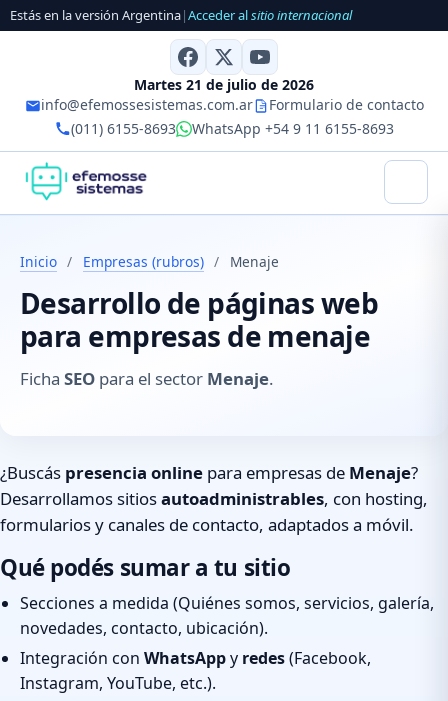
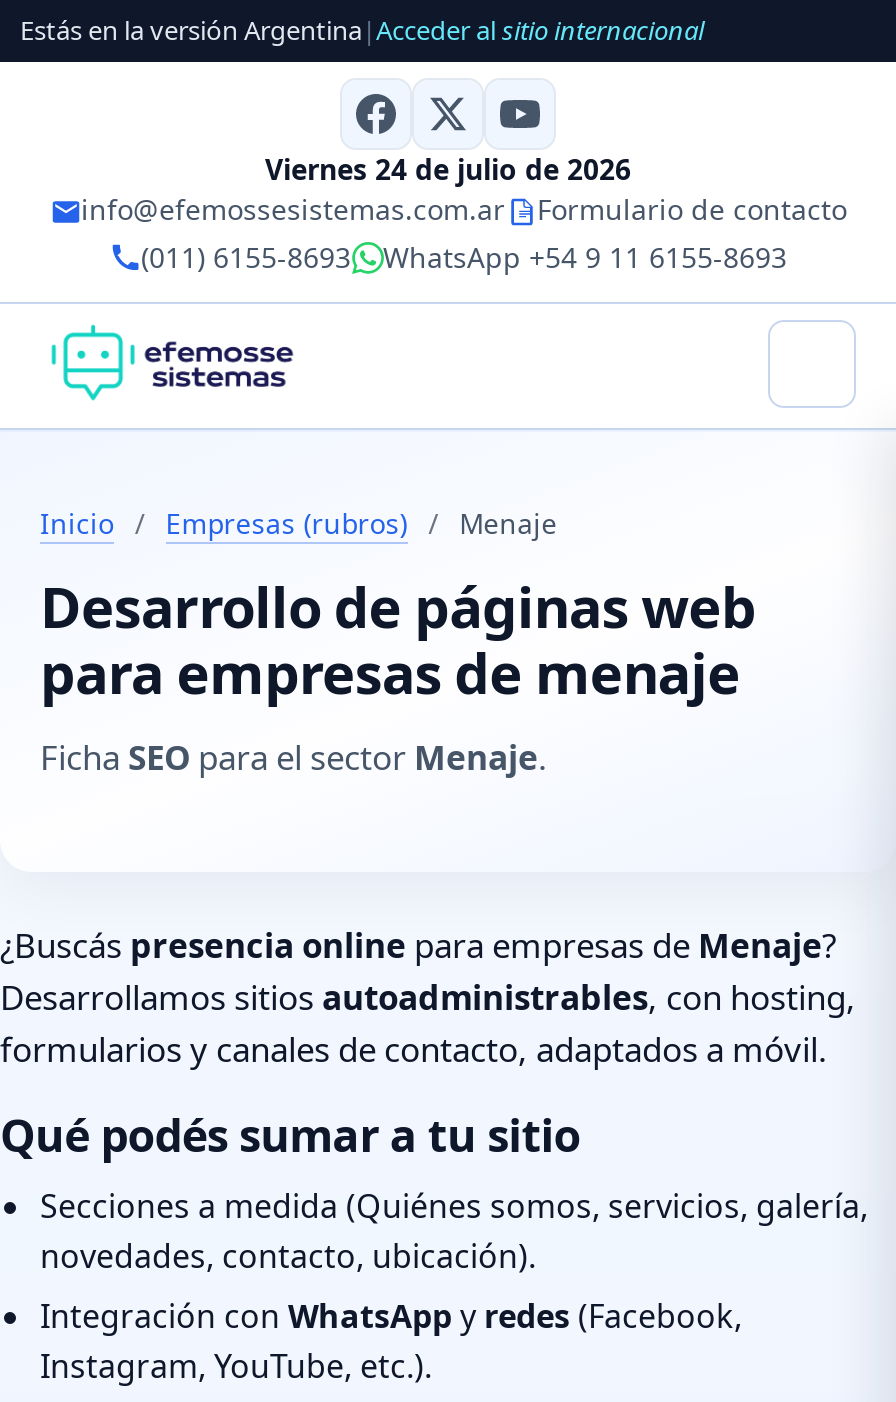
- Martes 21 de julio de 2026
+ Viernes 24 de julio de 2026
